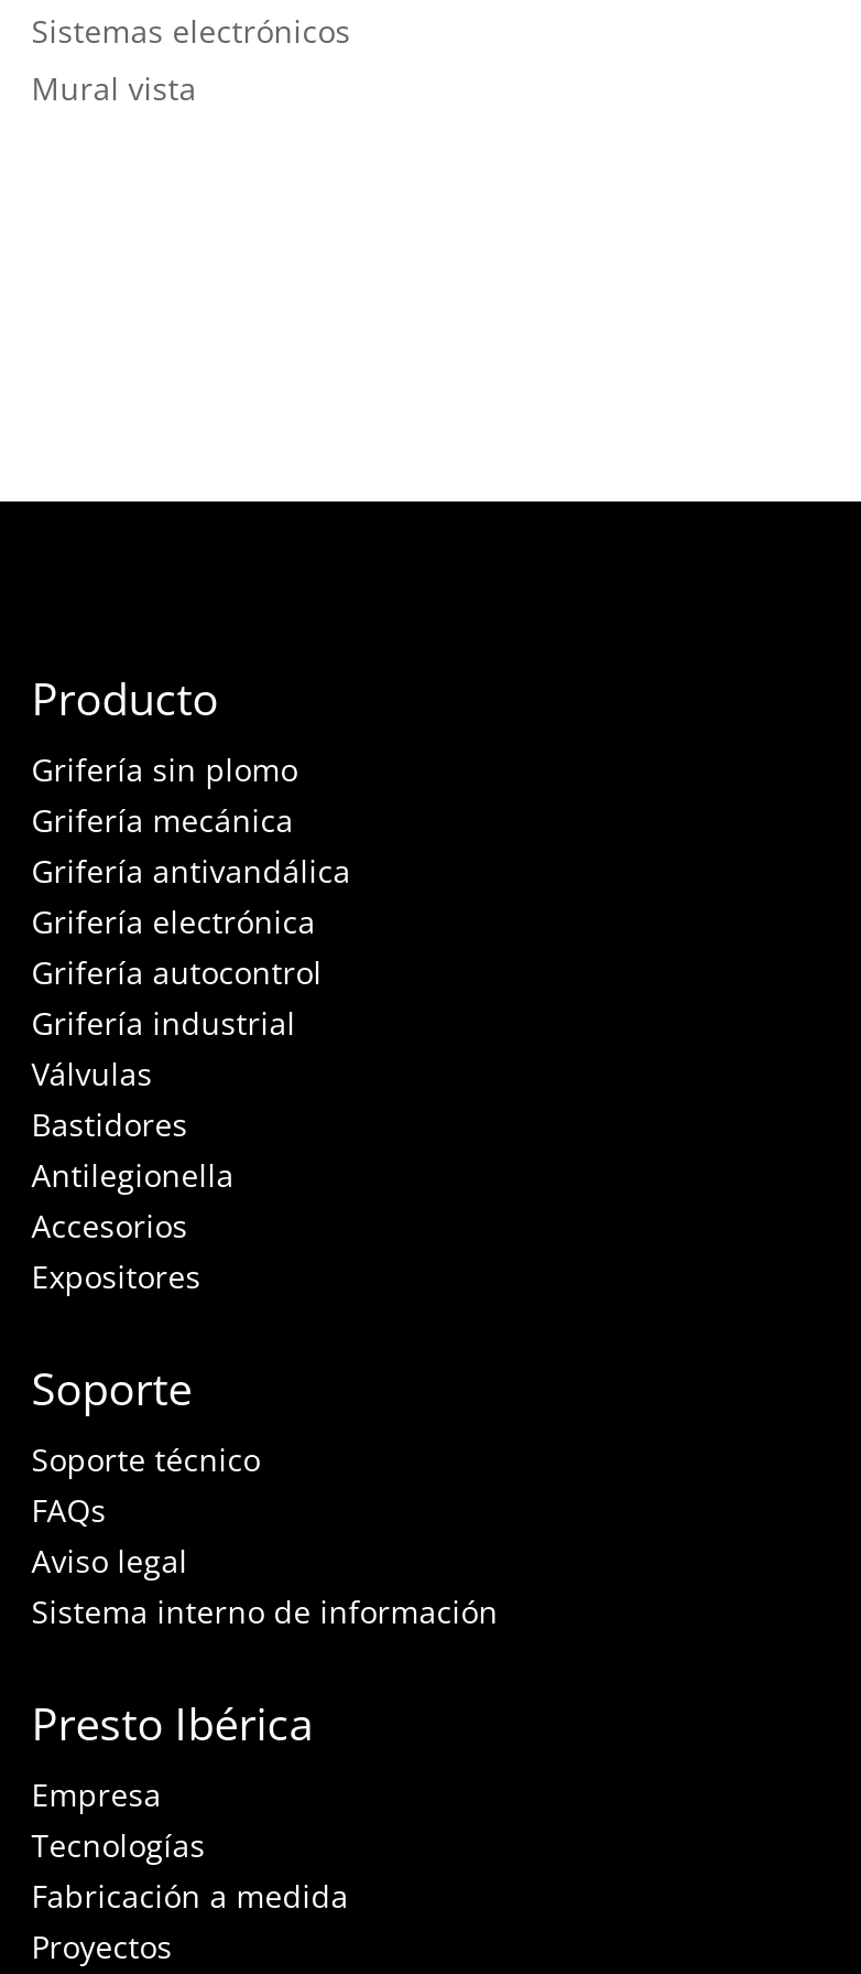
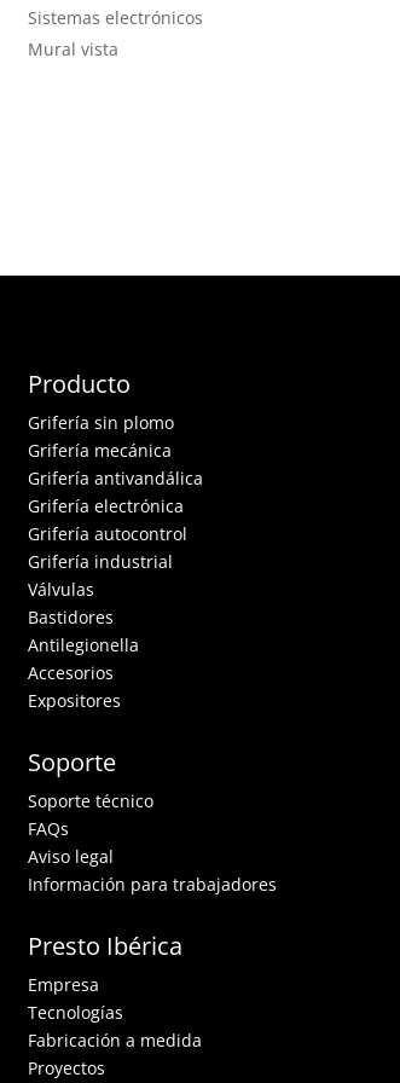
- Sistema interno de información
+ Información para trabajadores
